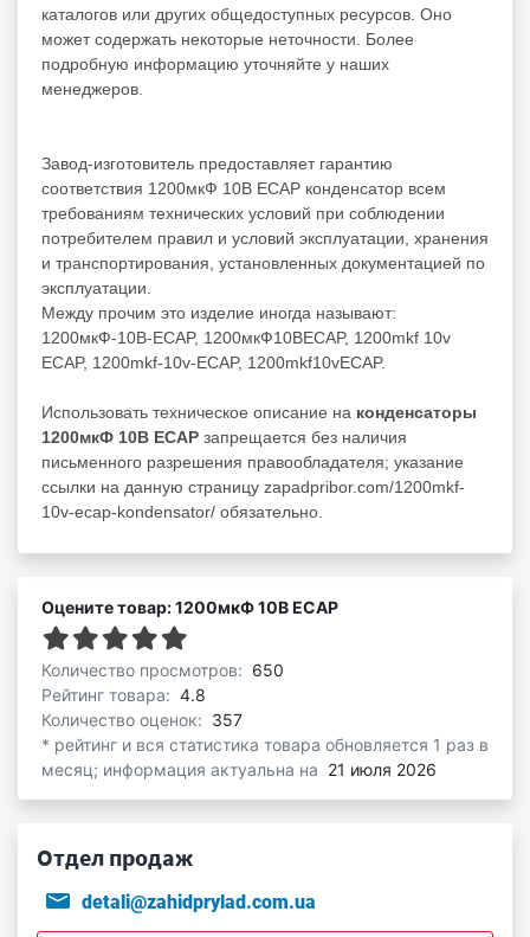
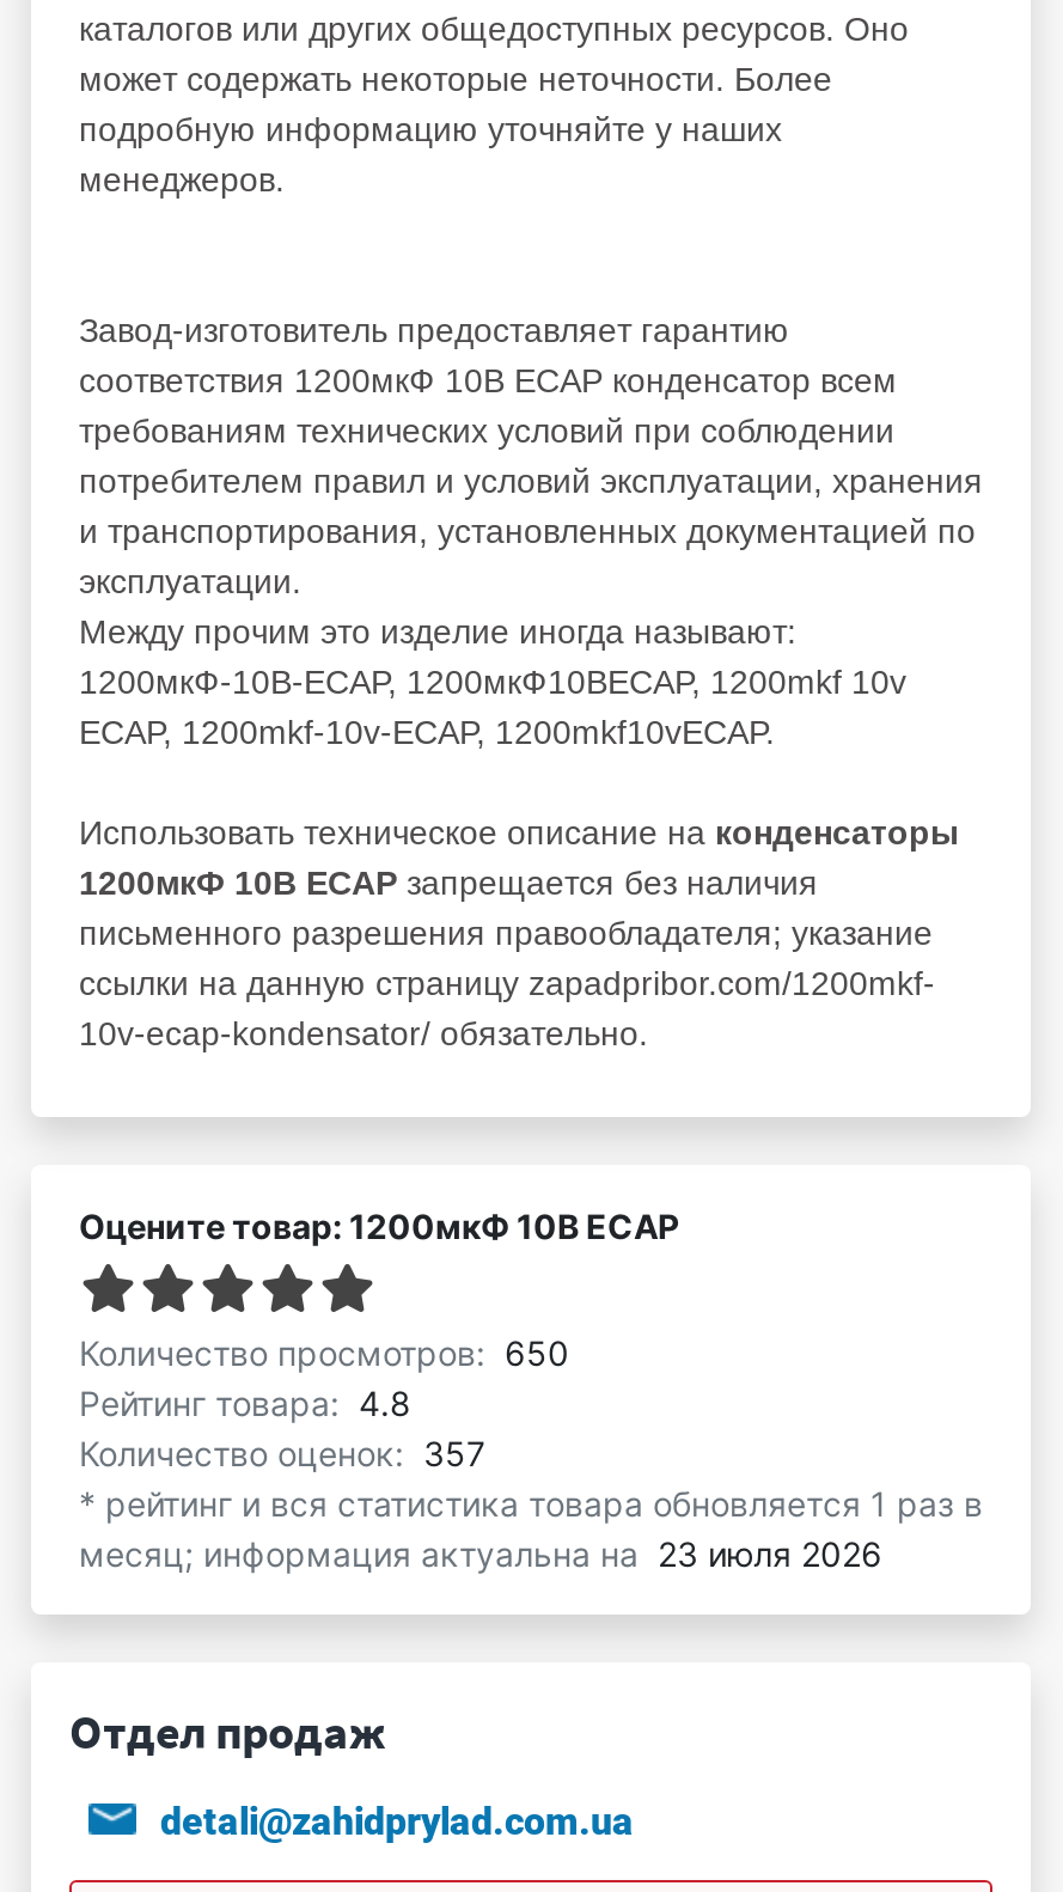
- месяц; информация актуальна на 21 июля 2026
+ месяц; информация актуальна на 23 июля 2026
